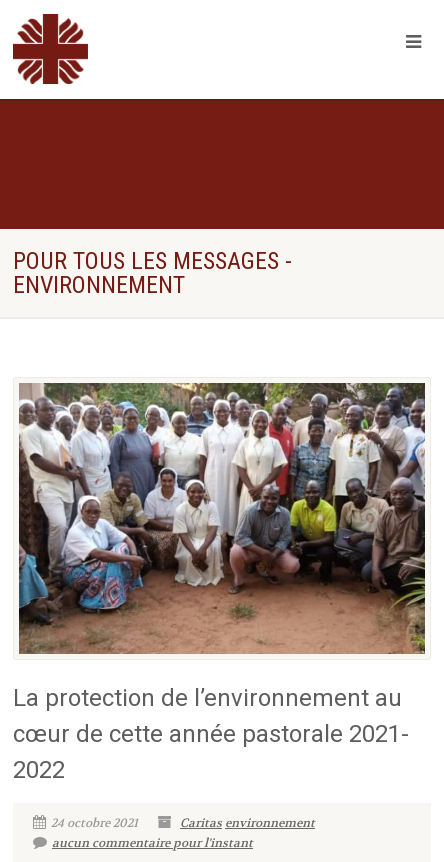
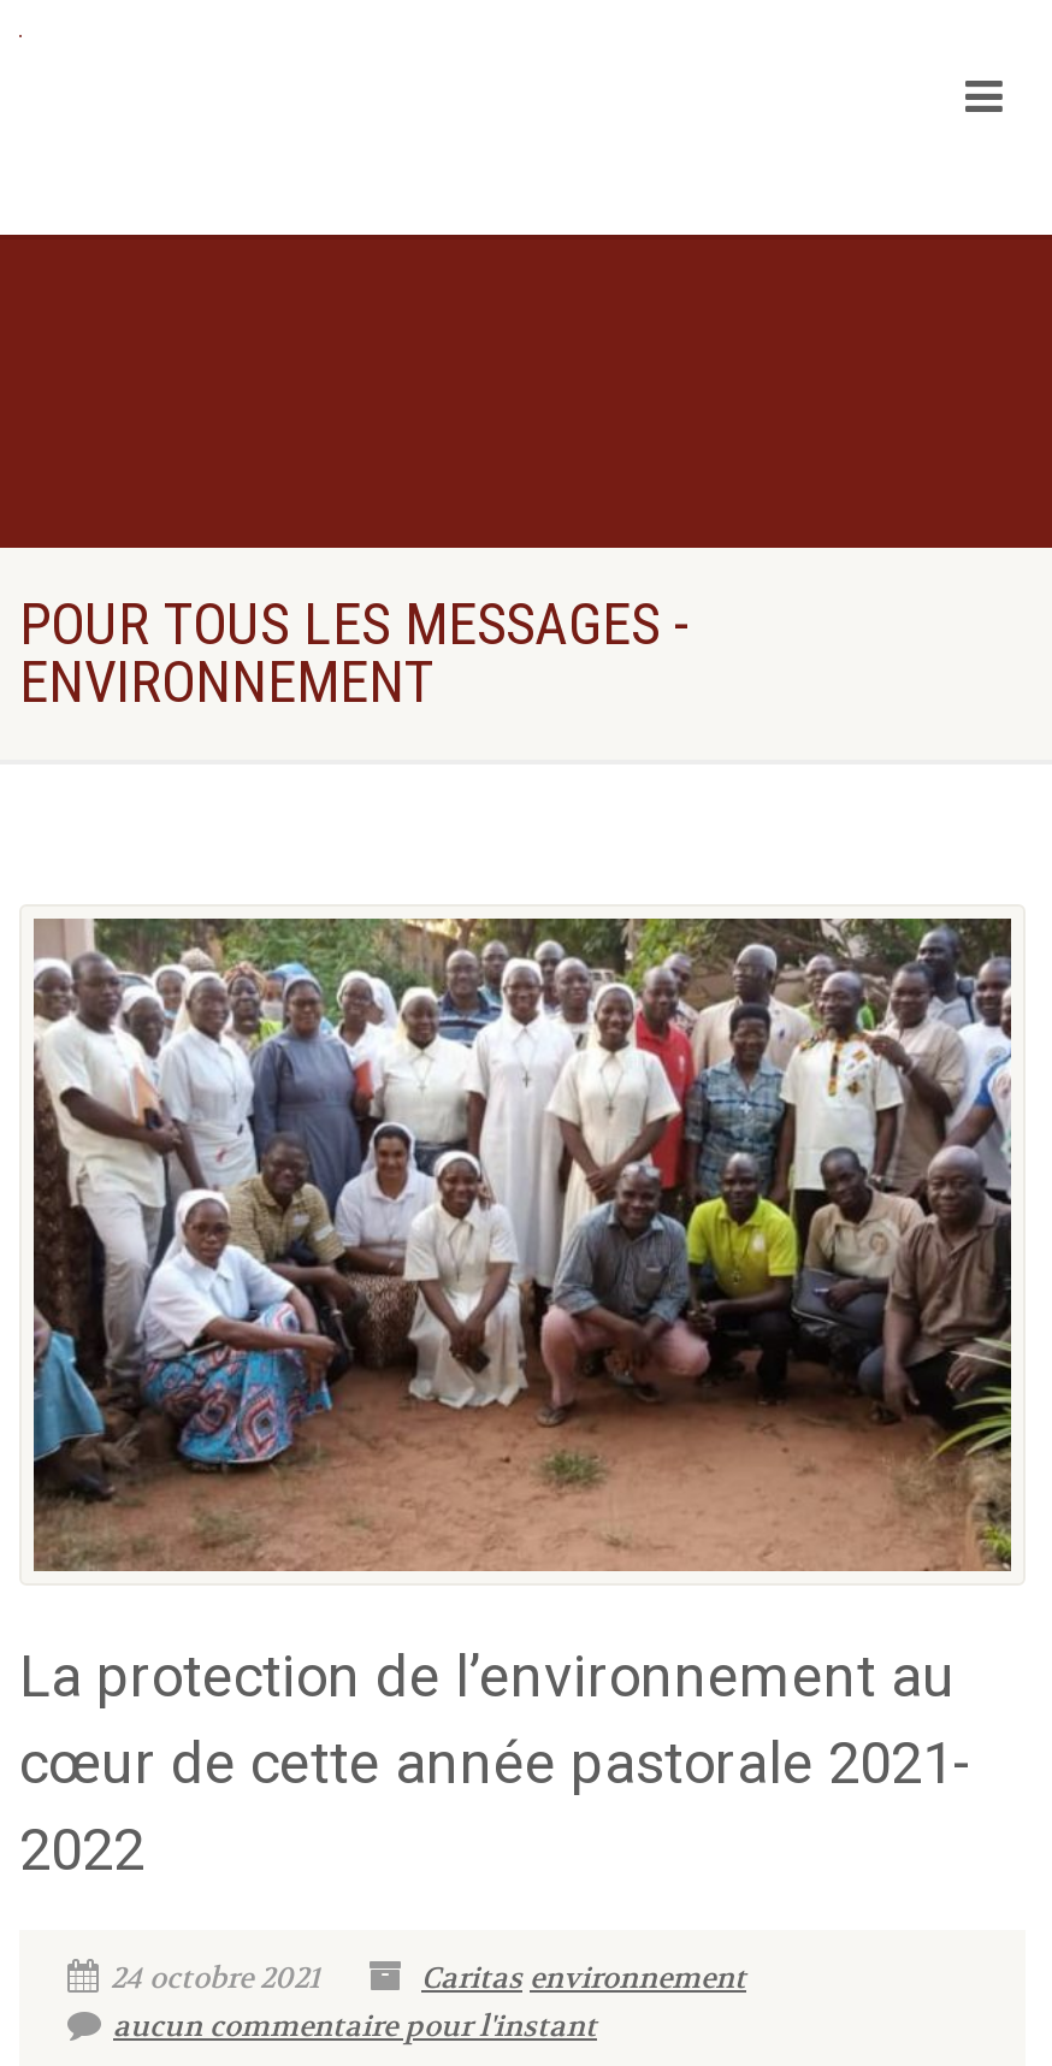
- [image]
